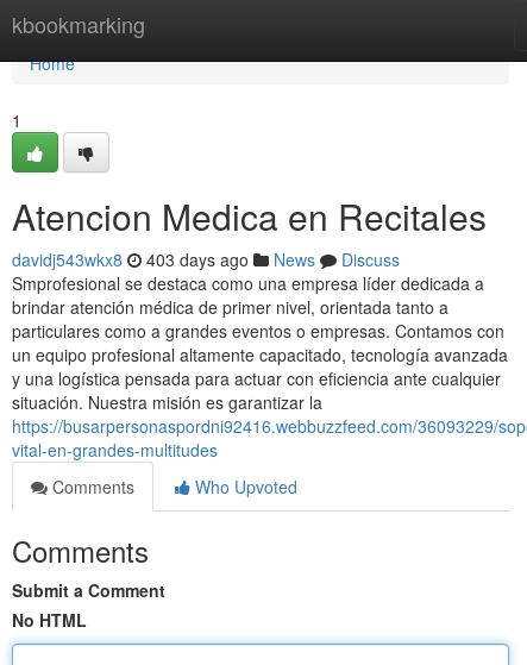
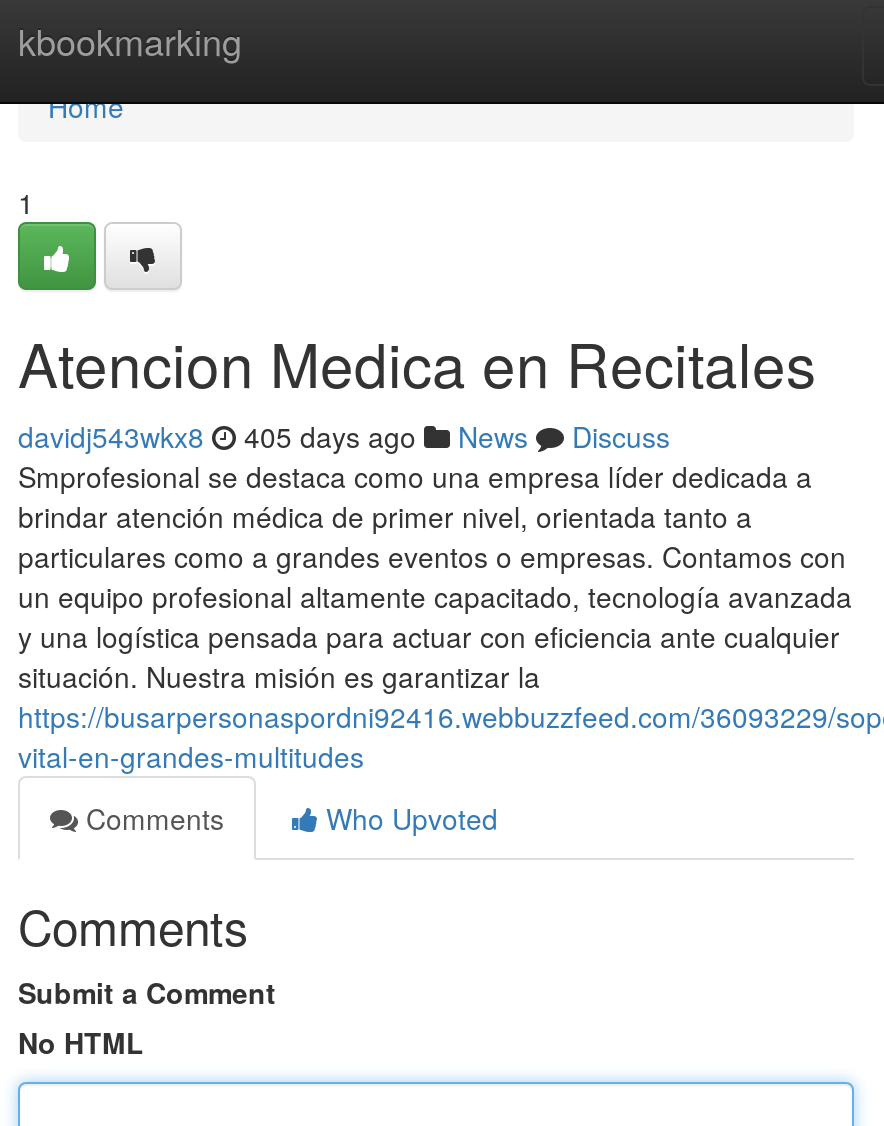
- davidj543wkx8 403 days ago News Discuss
+ davidj543wkx8 405 days ago News Discuss
